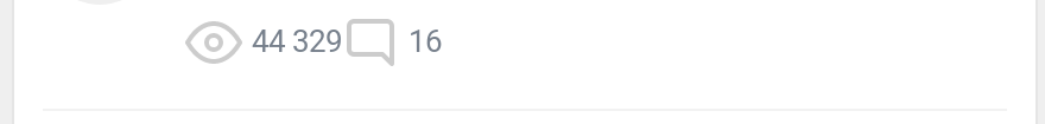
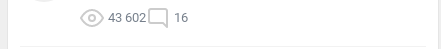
- 44 329 16
+ 43 602 16
